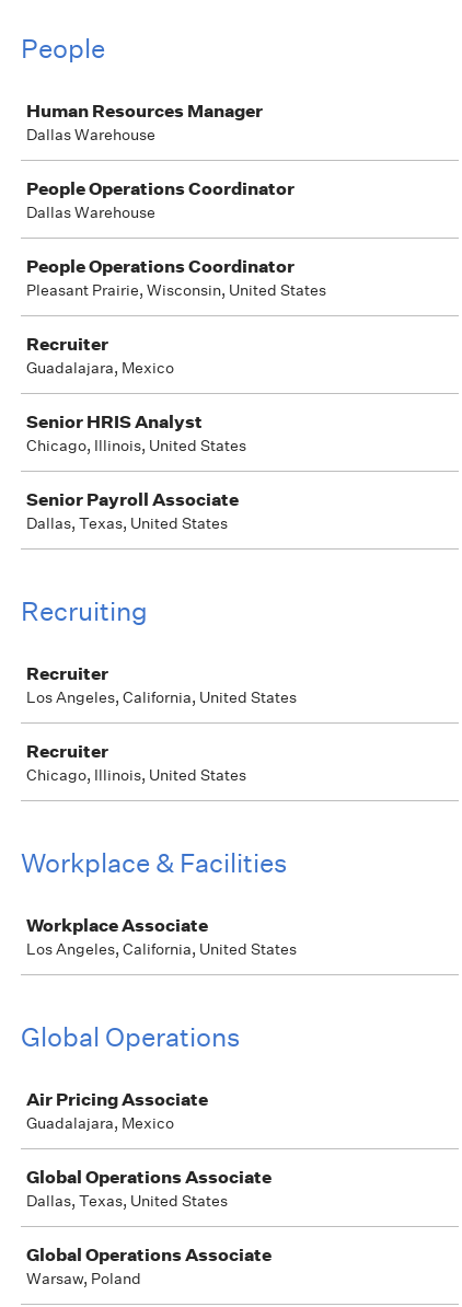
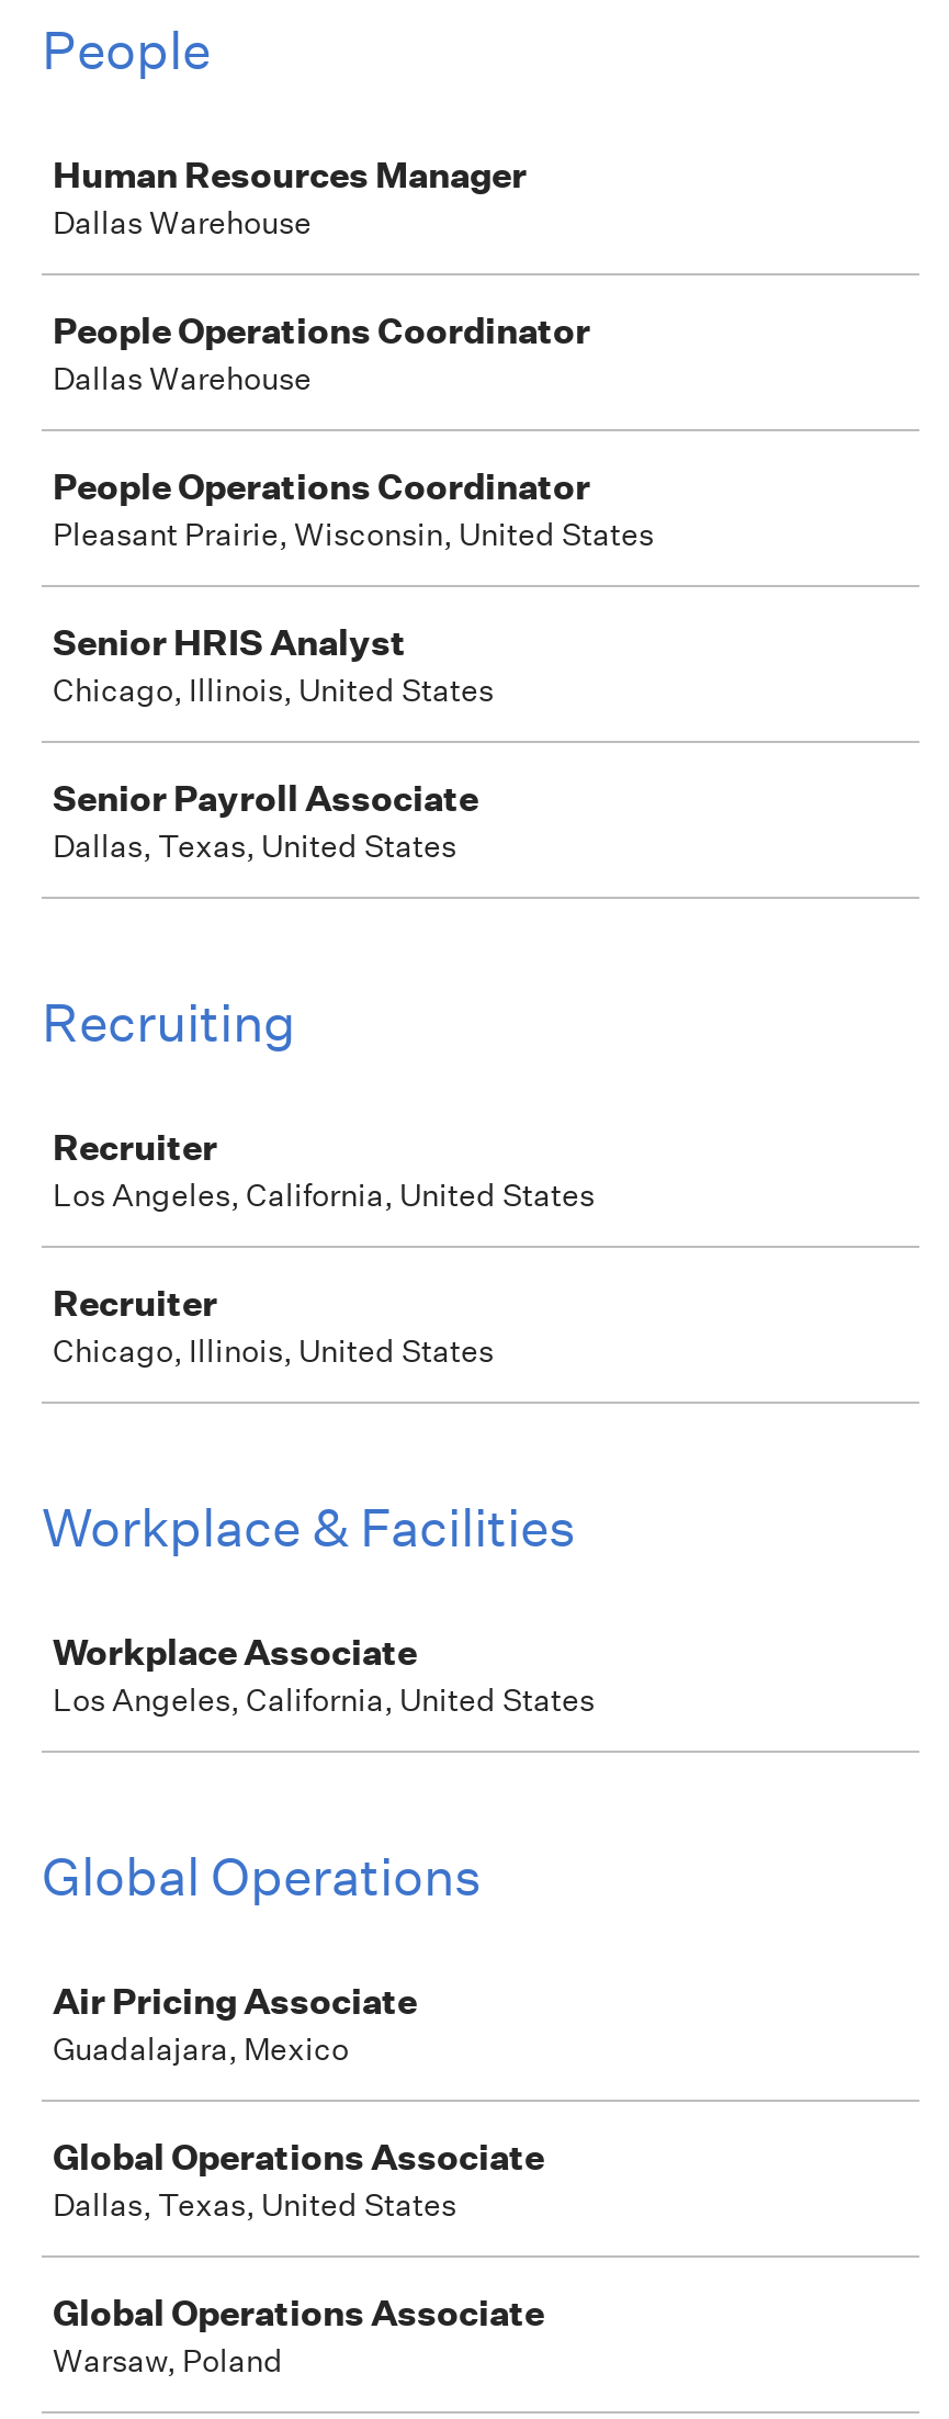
- Recruiter
- Guadalajara, Mexico
